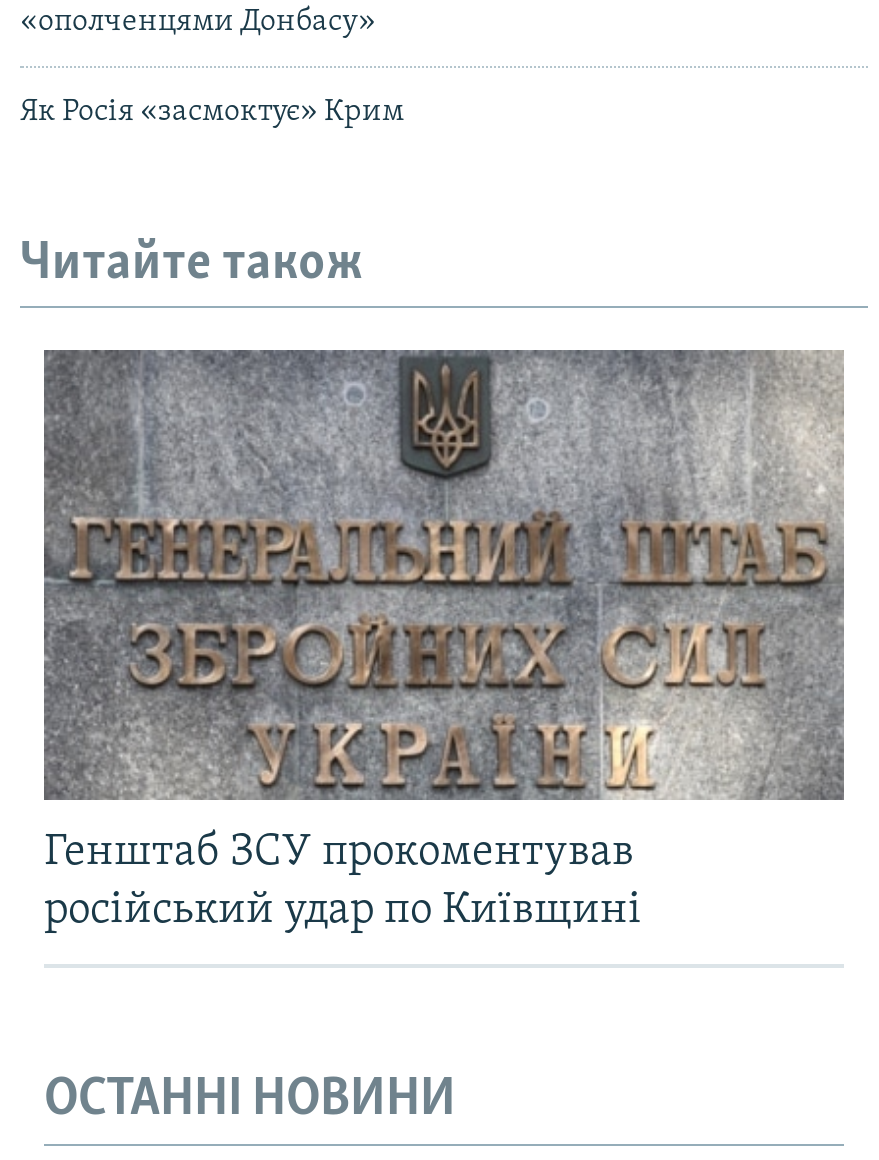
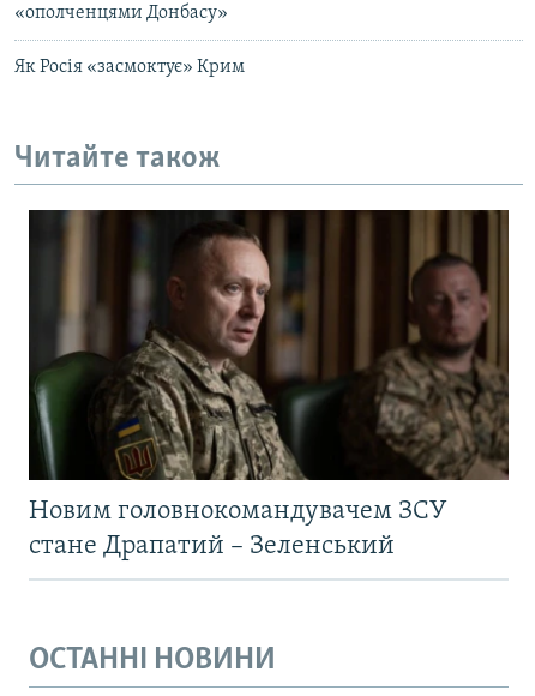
- [image]
- Генштаб ЗСУ прокоментував
- російський удар по Київщині
+ [image]
+ Новим головнокомандувачем ЗСУ
+ стане Драпатий – Зеленський
